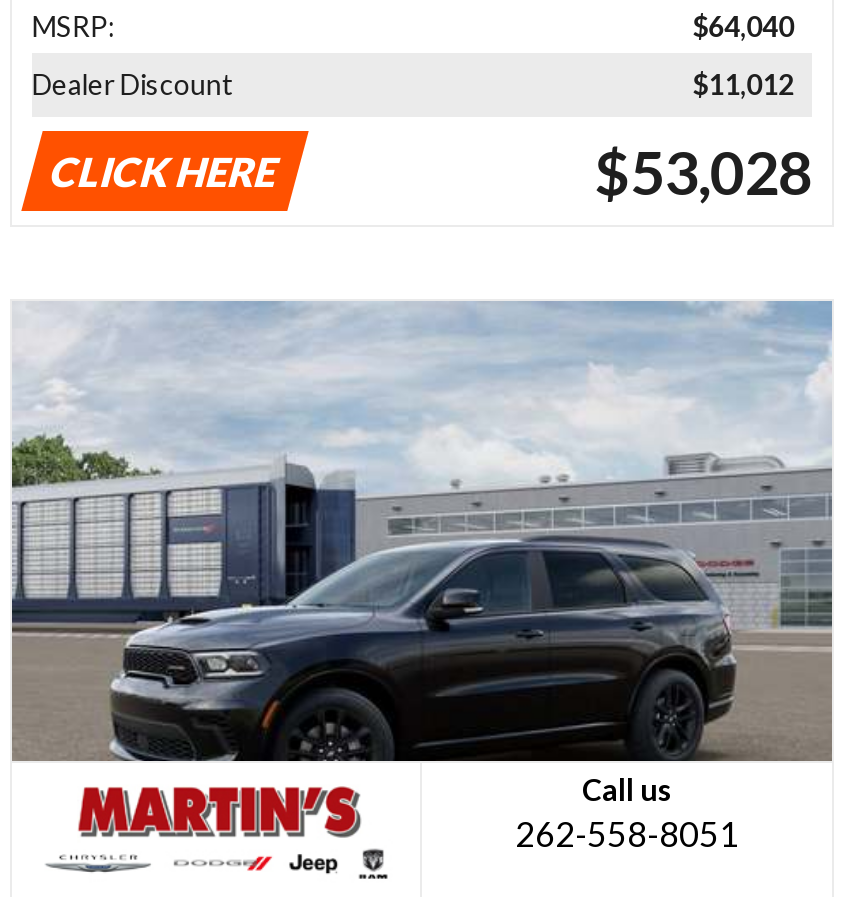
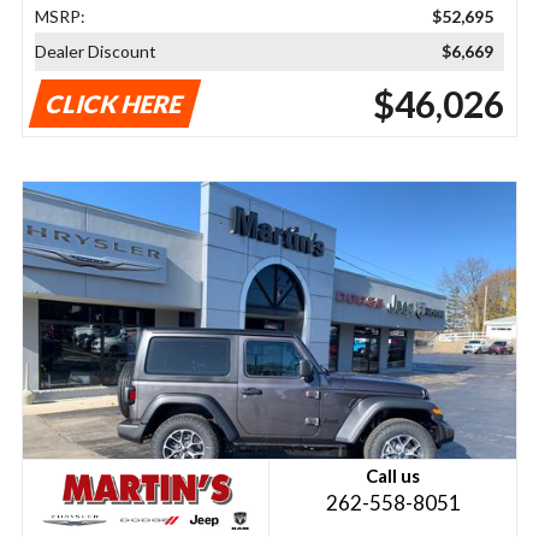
- $64,040
+ $52,695

- $11,012
+ $6,669

- $53,028
+ $46,026

- [image]
+ [image]
